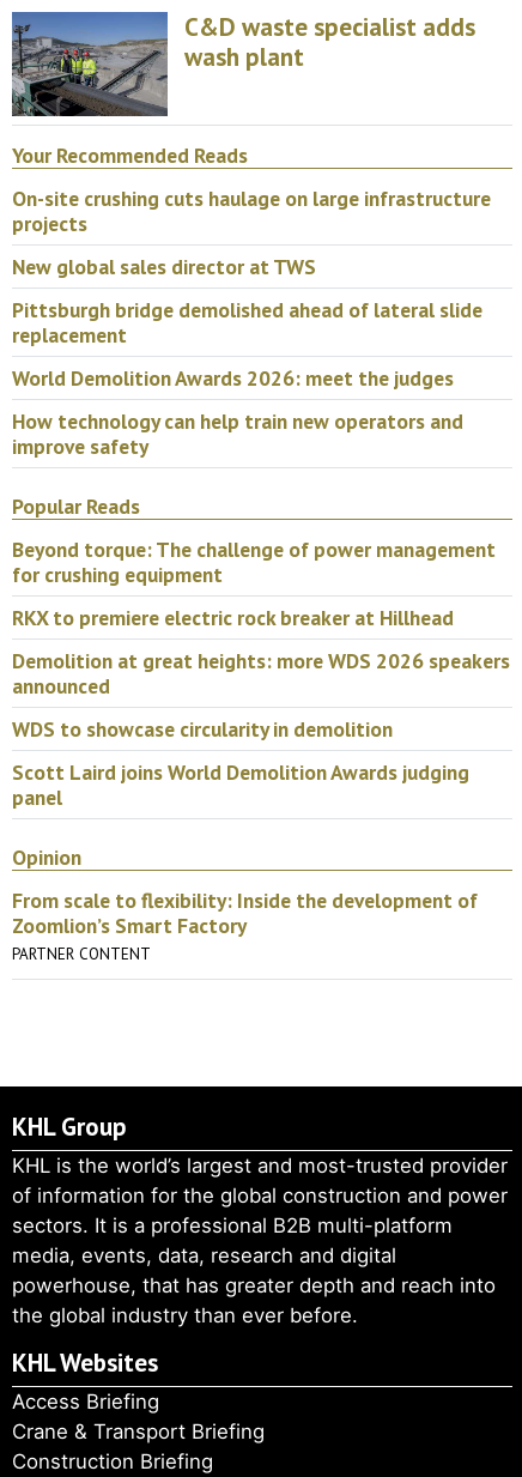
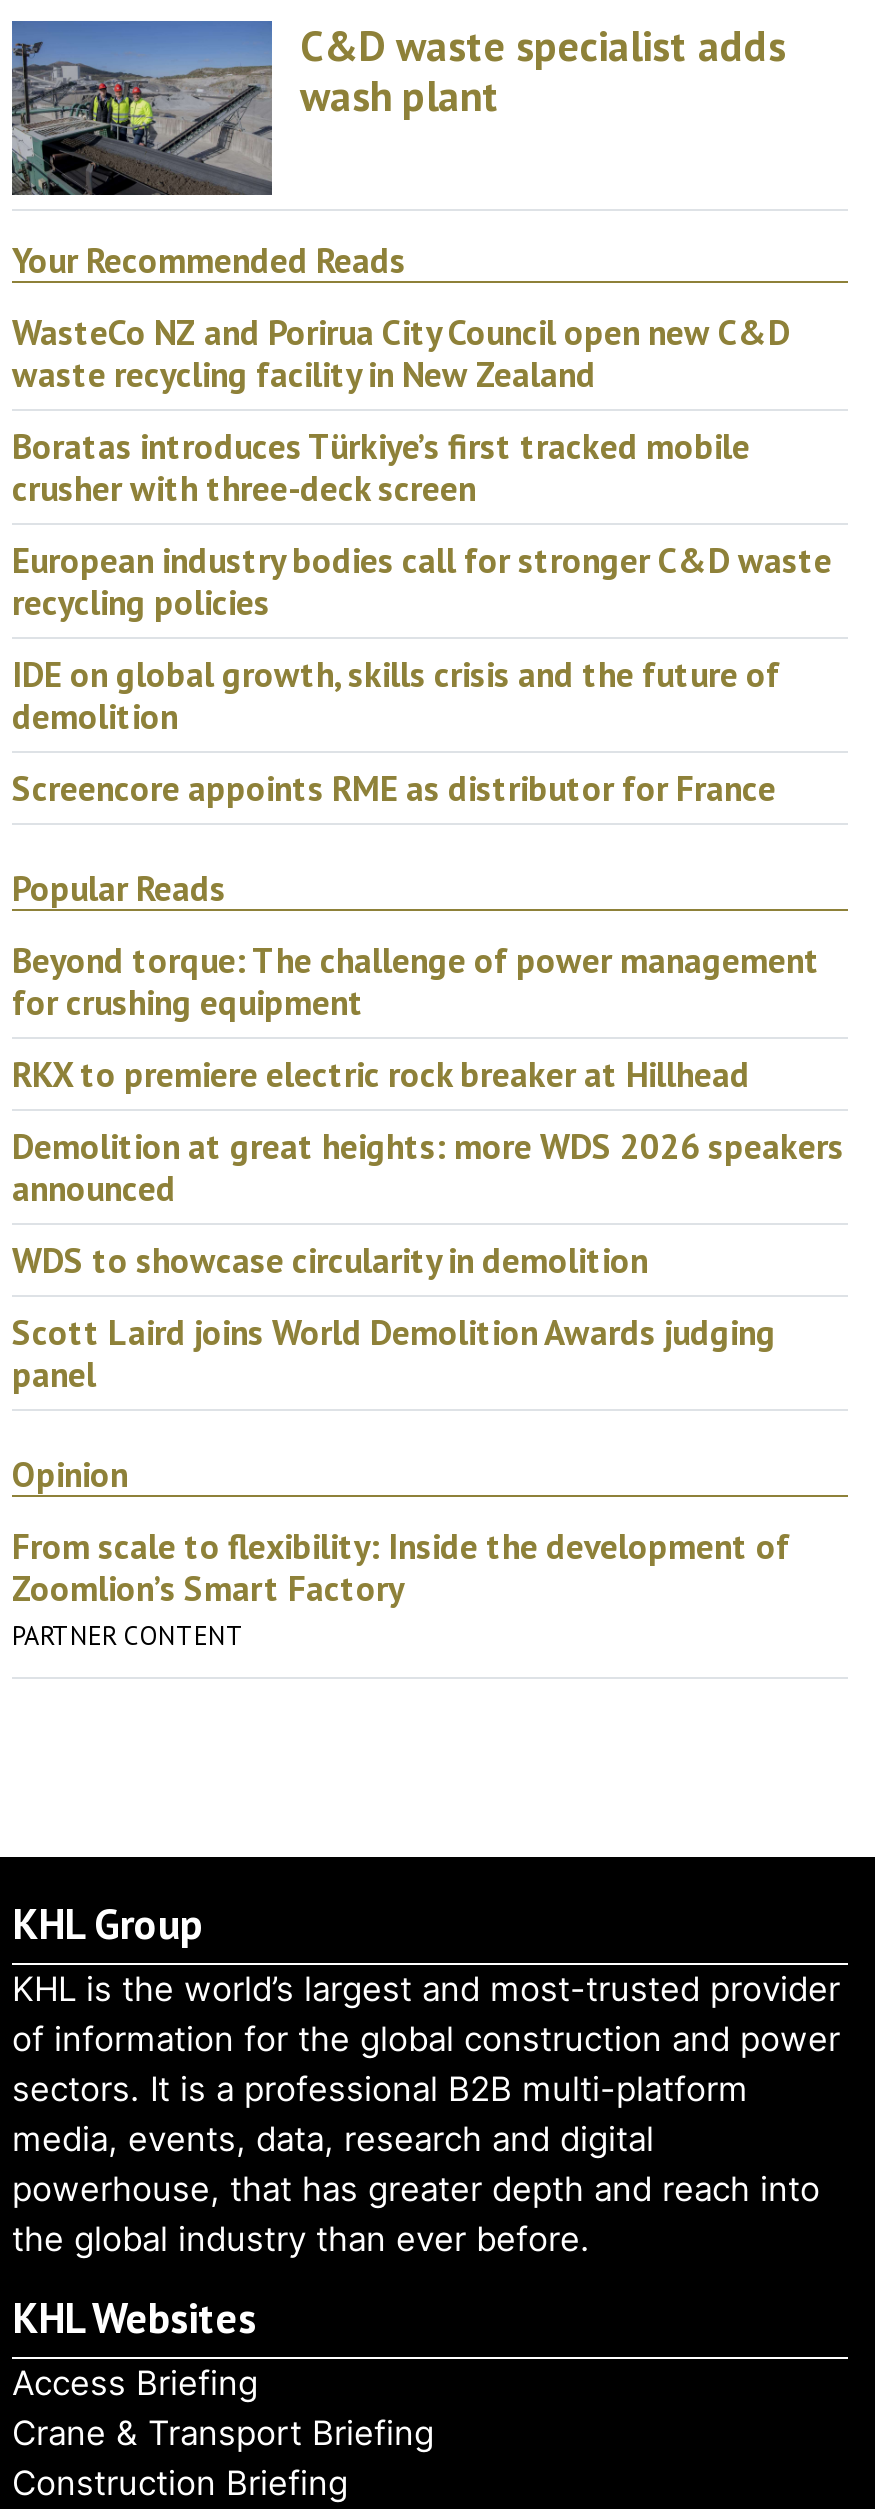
- On-site crushing cuts haulage on large infrastructure
- projects
+ WasteCo NZ and Porirua City Council open new C&D
+ waste recycling facility in New Zealand

- New global sales director at TWS
+ Boratas introduces Türkiye’s first tracked mobile
+ crusher with three-deck screen

- Pittsburgh bridge demolished ahead of lateral slide
- replacement
+ European industry bodies call for stronger C&D waste
+ recycling policies

- World Demolition Awards 2026: meet the judges
+ IDE on global growth, skills crisis and the future of
+ demolition

- How technology can help train new operators and
- improve safety
+ Screencore appoints RME as distributor for France
